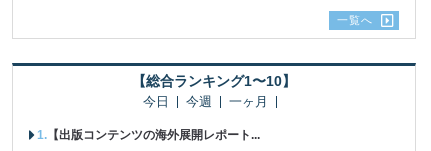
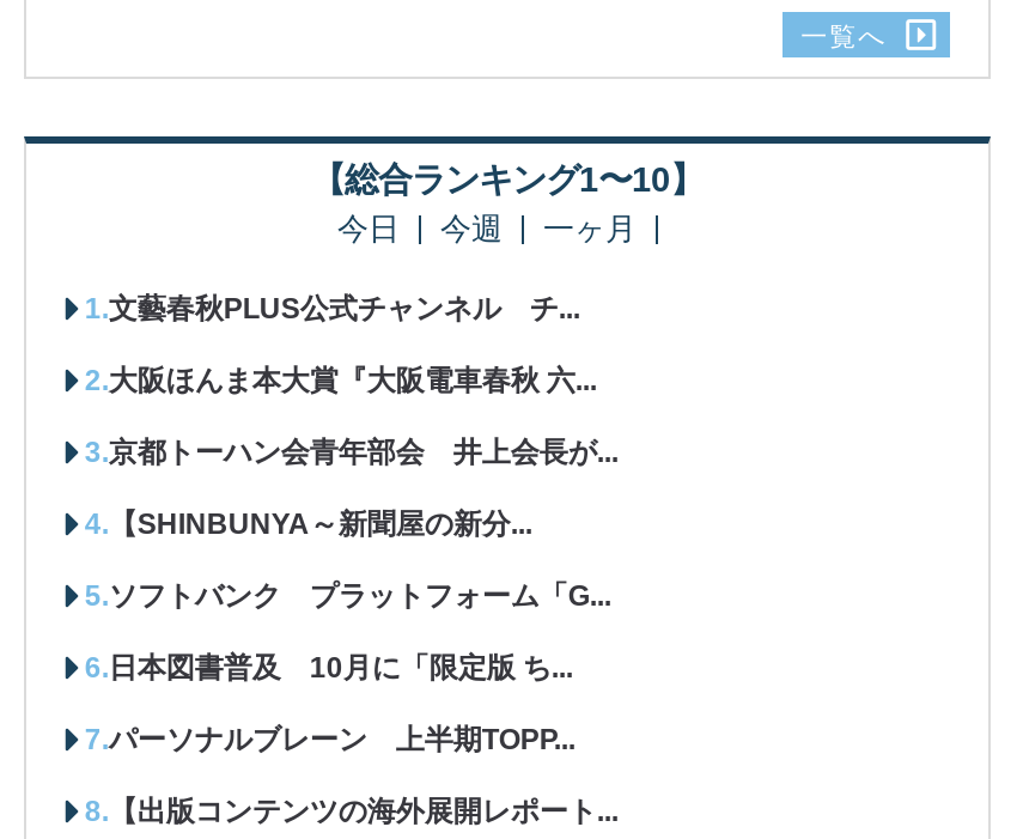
+ 文藝春秋PLUS公式チャンネル チ...
+ 大阪ほんま本大賞『大阪電車春秋 六...
+ 京都トーハン会青年部会 井上会長が...
+ 【SHINBUNYA～新聞屋の新分...
+ ソフトバンク プラットフォーム「G...
+ 日本図書普及 10月に「限定版 ち...
+ パーソナルブレーン 上半期TOPP...
